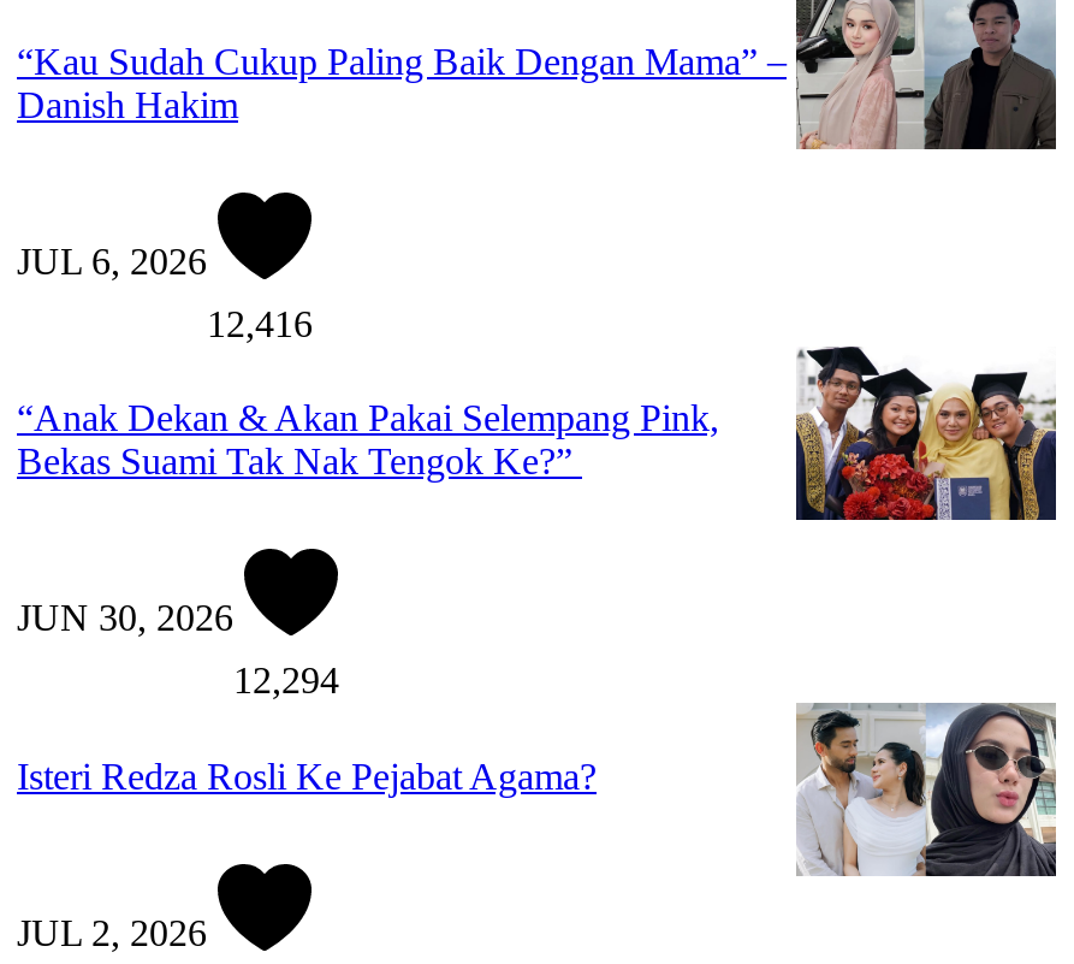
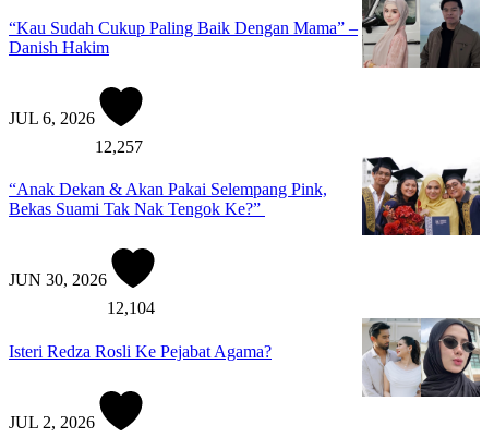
- 12,416
+ 12,257

- 12,294
+ 12,104
